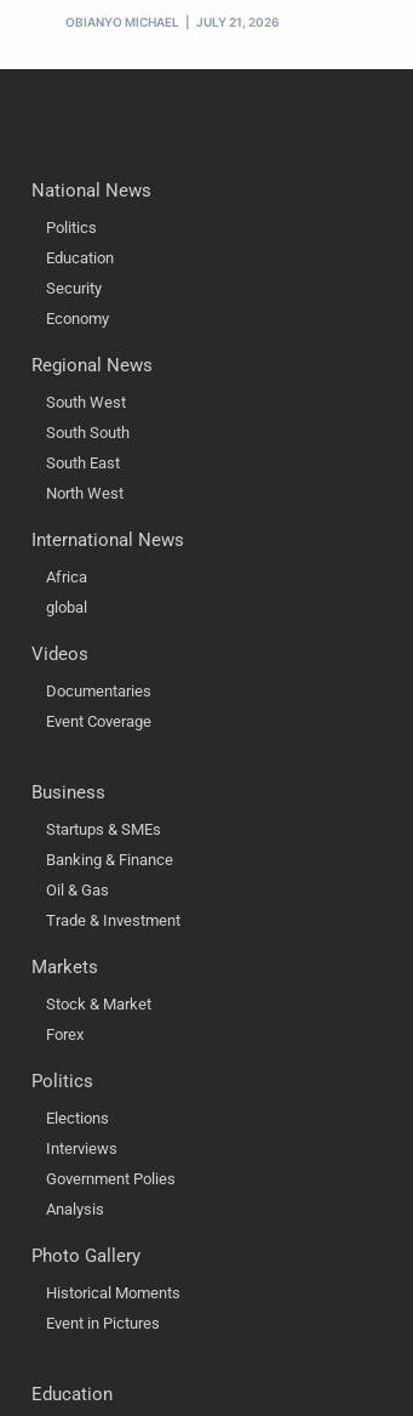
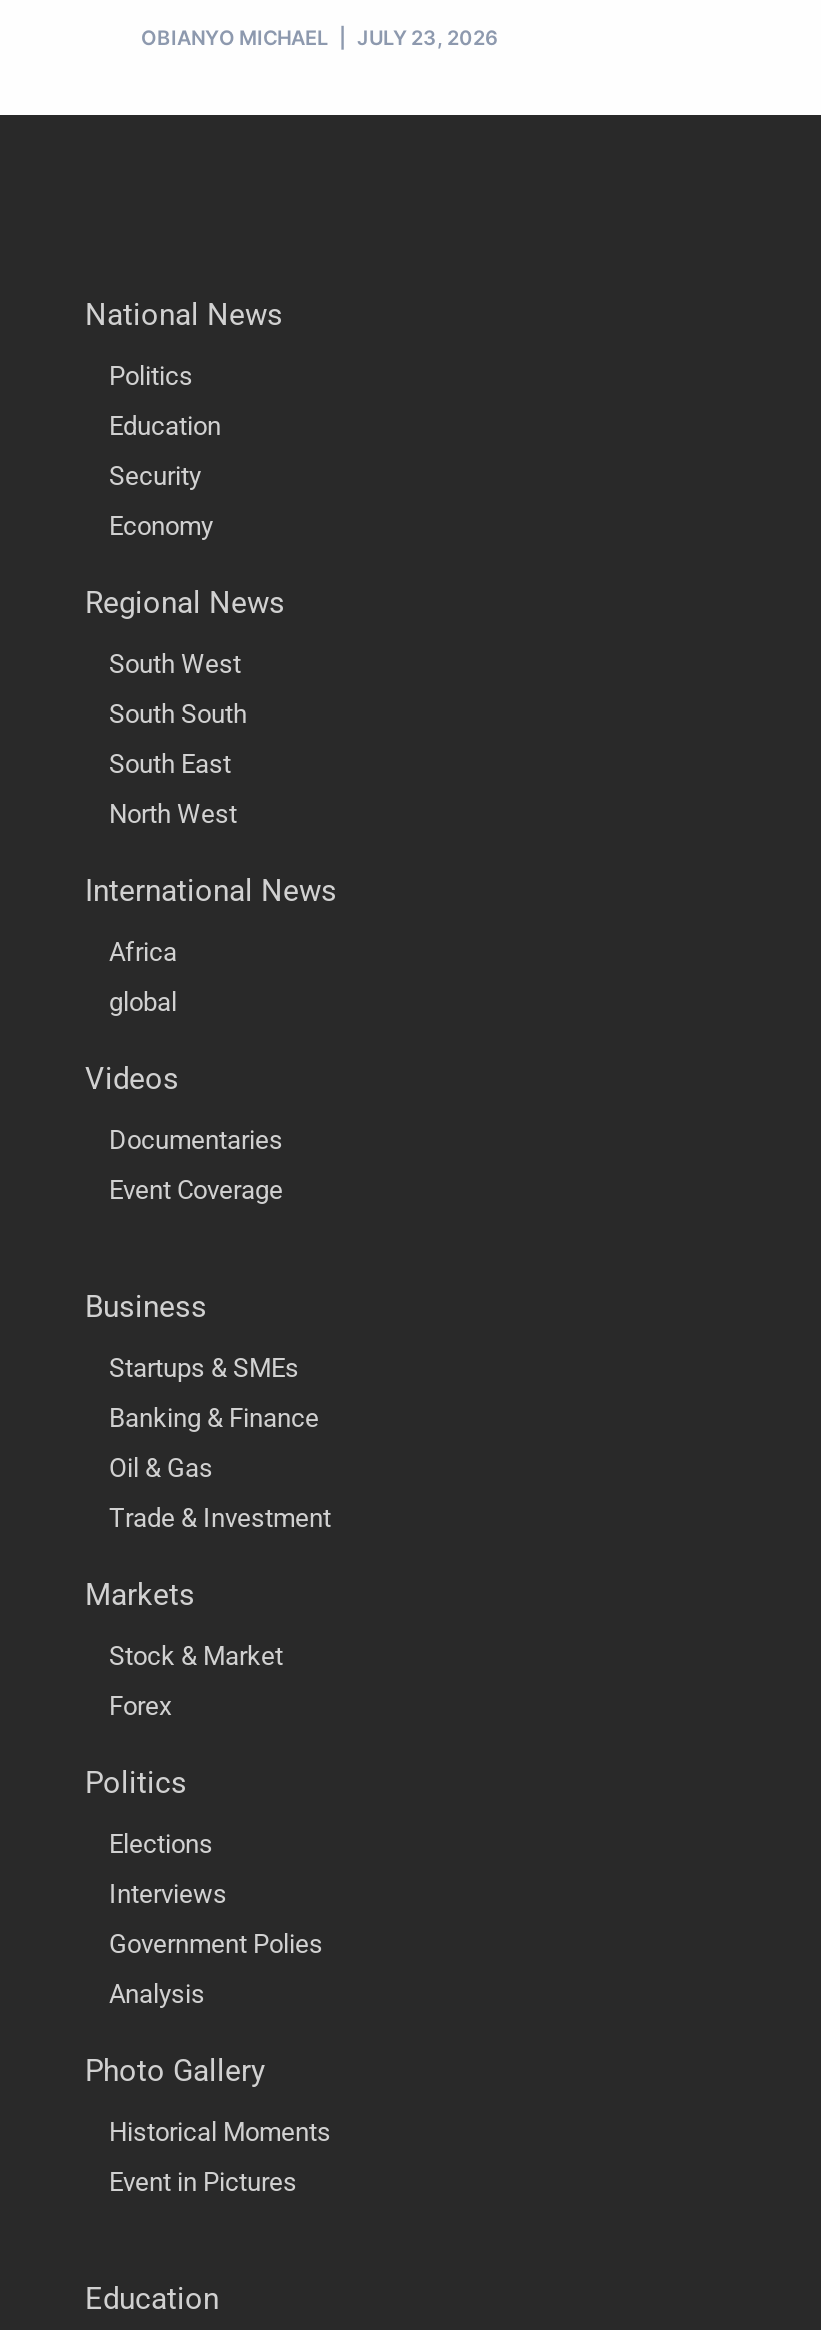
- OBIANYO MICHAEL JULY 21, 2026
+ OBIANYO MICHAEL JULY 23, 2026
